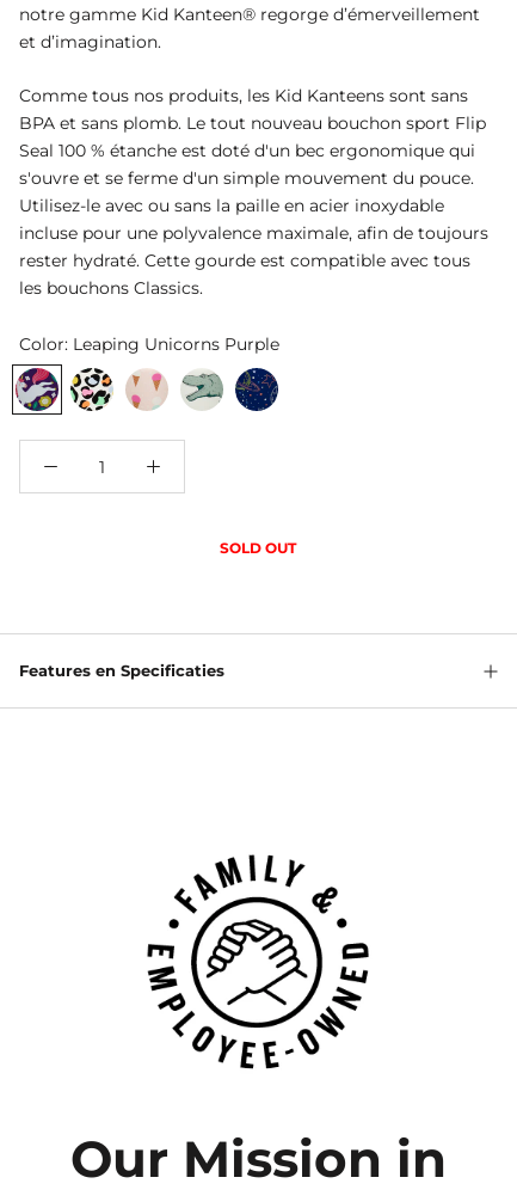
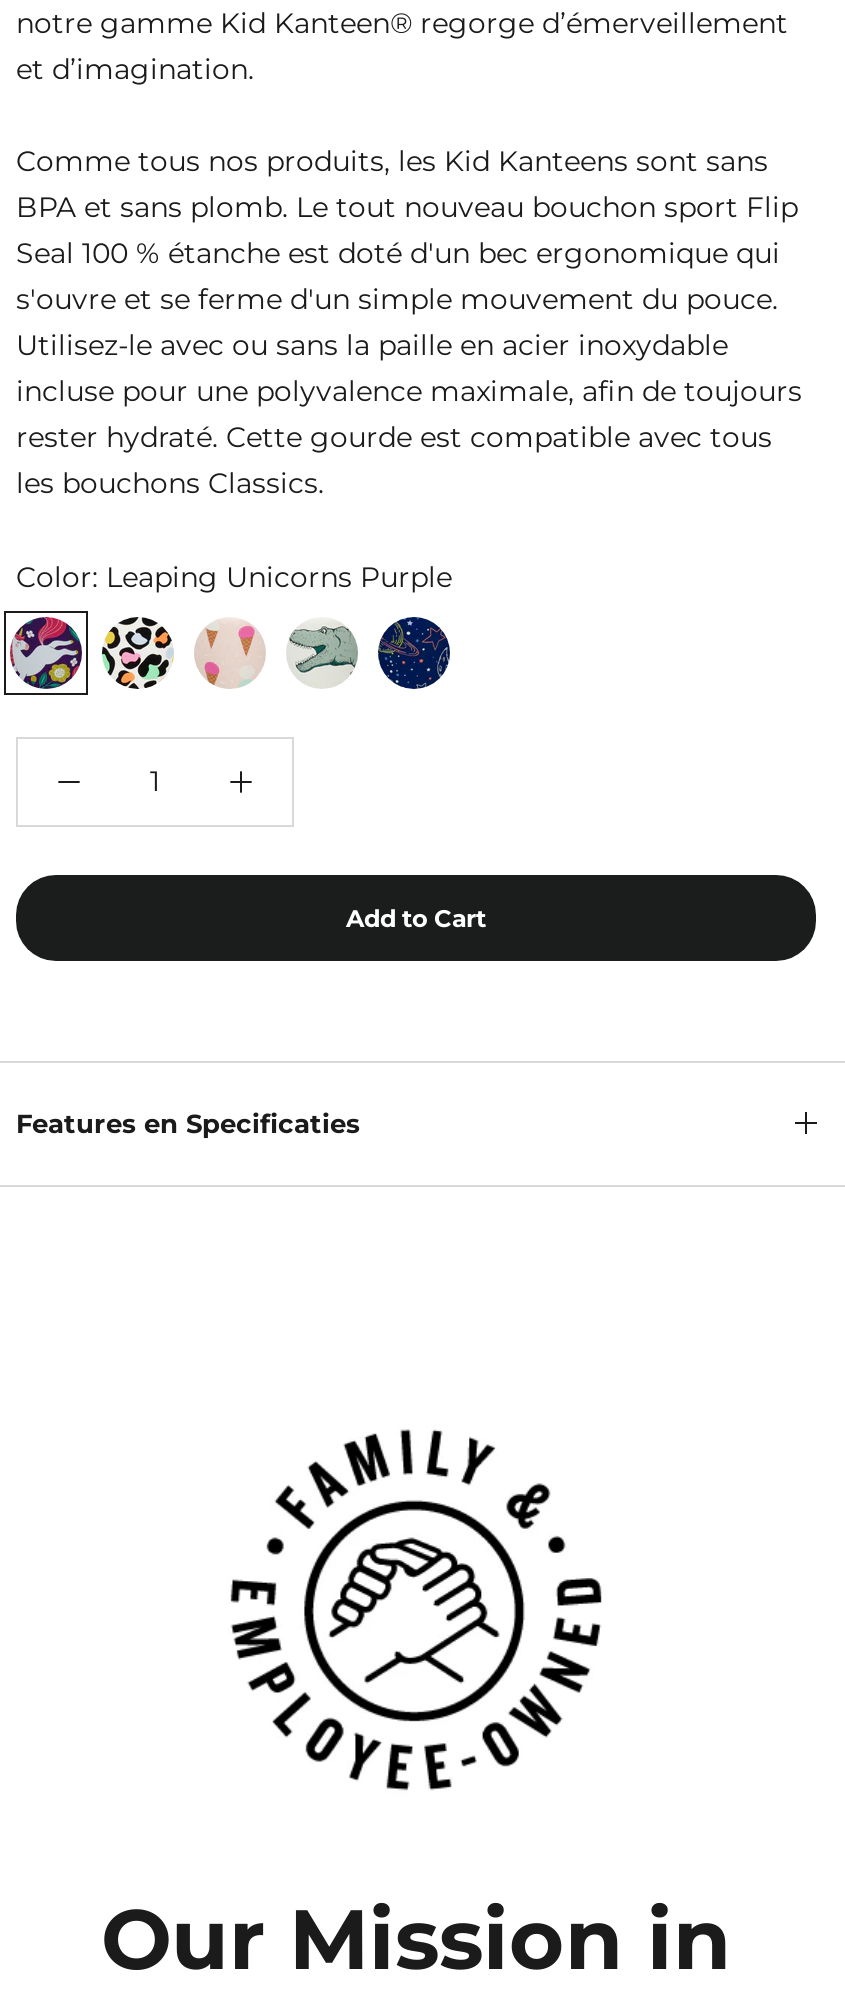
- SOLD OUT
+ Add to Cart
